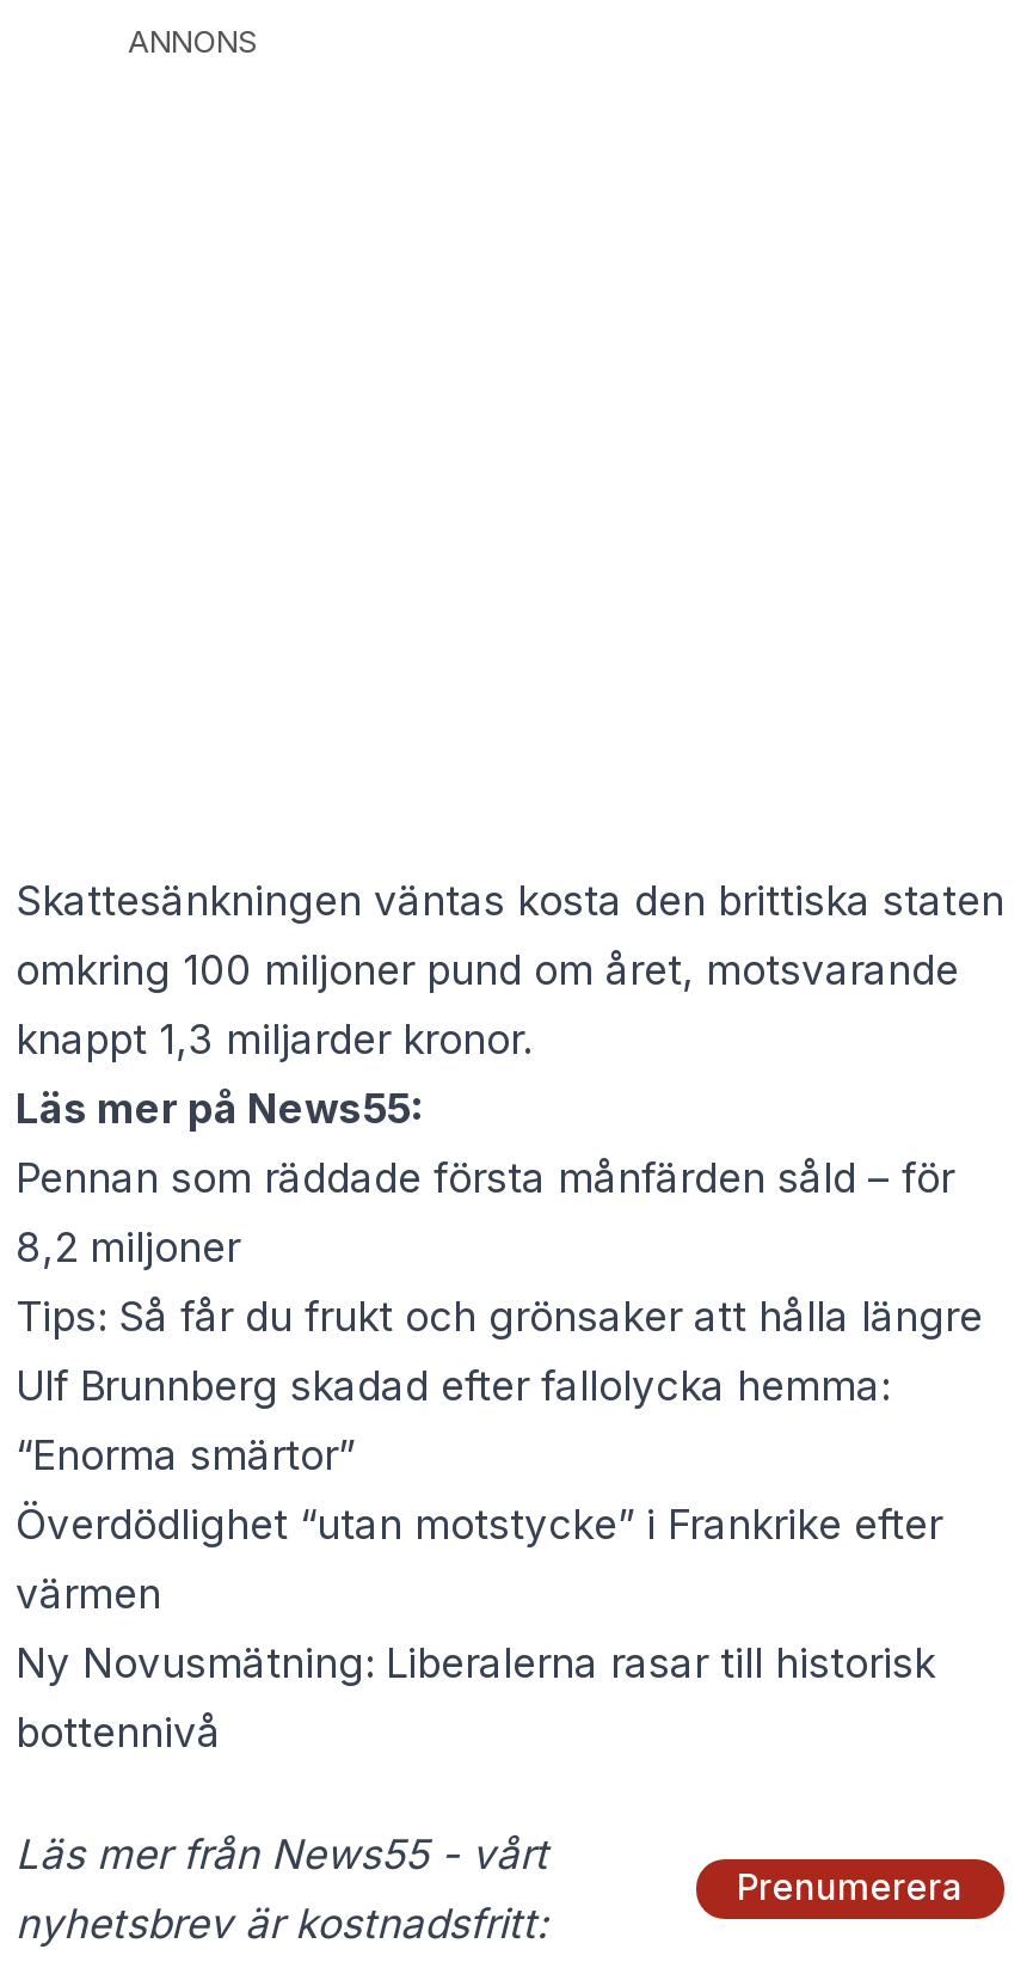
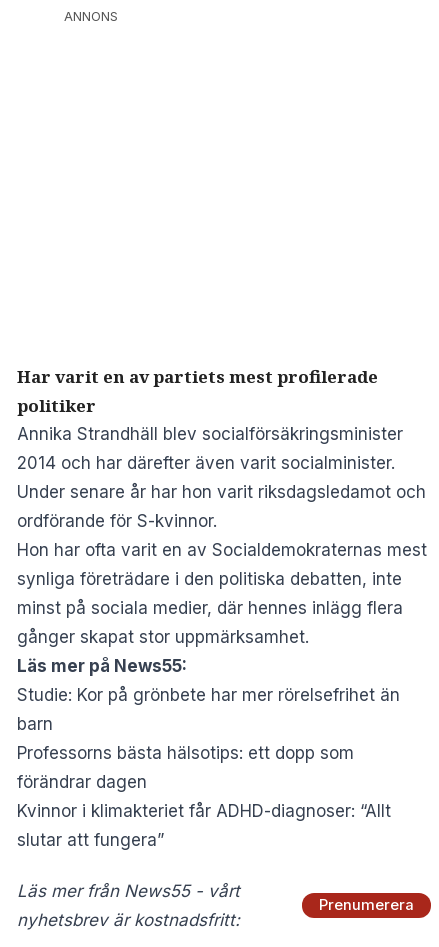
- Skattesänkningen väntas kosta den brittiska staten
- omkring 100 miljoner pund om året, motsvarande
- knappt 1,3 miljarder kronor.
+ Har varit en av partiets mest profilerade
+ politiker
+ Annika Strandhäll blev socialförsäkringsminister
+ 2014 och har därefter även varit socialminister.
+ Under senare år har hon varit riksdagsledamot och
+ ordförande för S-kvinnor.
+ Hon har ofta varit en av Socialdemokraternas mest
+ synliga företrädare i den politiska debatten, inte
+ minst på sociala medier, där hennes inlägg flera
+ gånger skapat stor uppmärksamhet.

moved down: Läs mer på News55:

- Pennan som räddade första månfärden såld – för
- 8,2 miljoner
- Tips: Så får du frukt och grönsaker att hålla längre
- Ulf Brunnberg skadad efter fallolycka hemma:
- “Enorma smärtor”
- Överdödlighet “utan motstycke” i Frankrike efter
- värmen
- Ny Novusmätning: Liberalerna rasar till historisk
- bottennivå
+ Studie: Kor på grönbete har mer rörelsefrihet än
+ barn
+ Professorns bästa hälsotips: ett dopp som
+ förändrar dagen
+ Kvinnor i klimakteriet får ADHD-diagnoser: “Allt
+ slutar att fungera”
